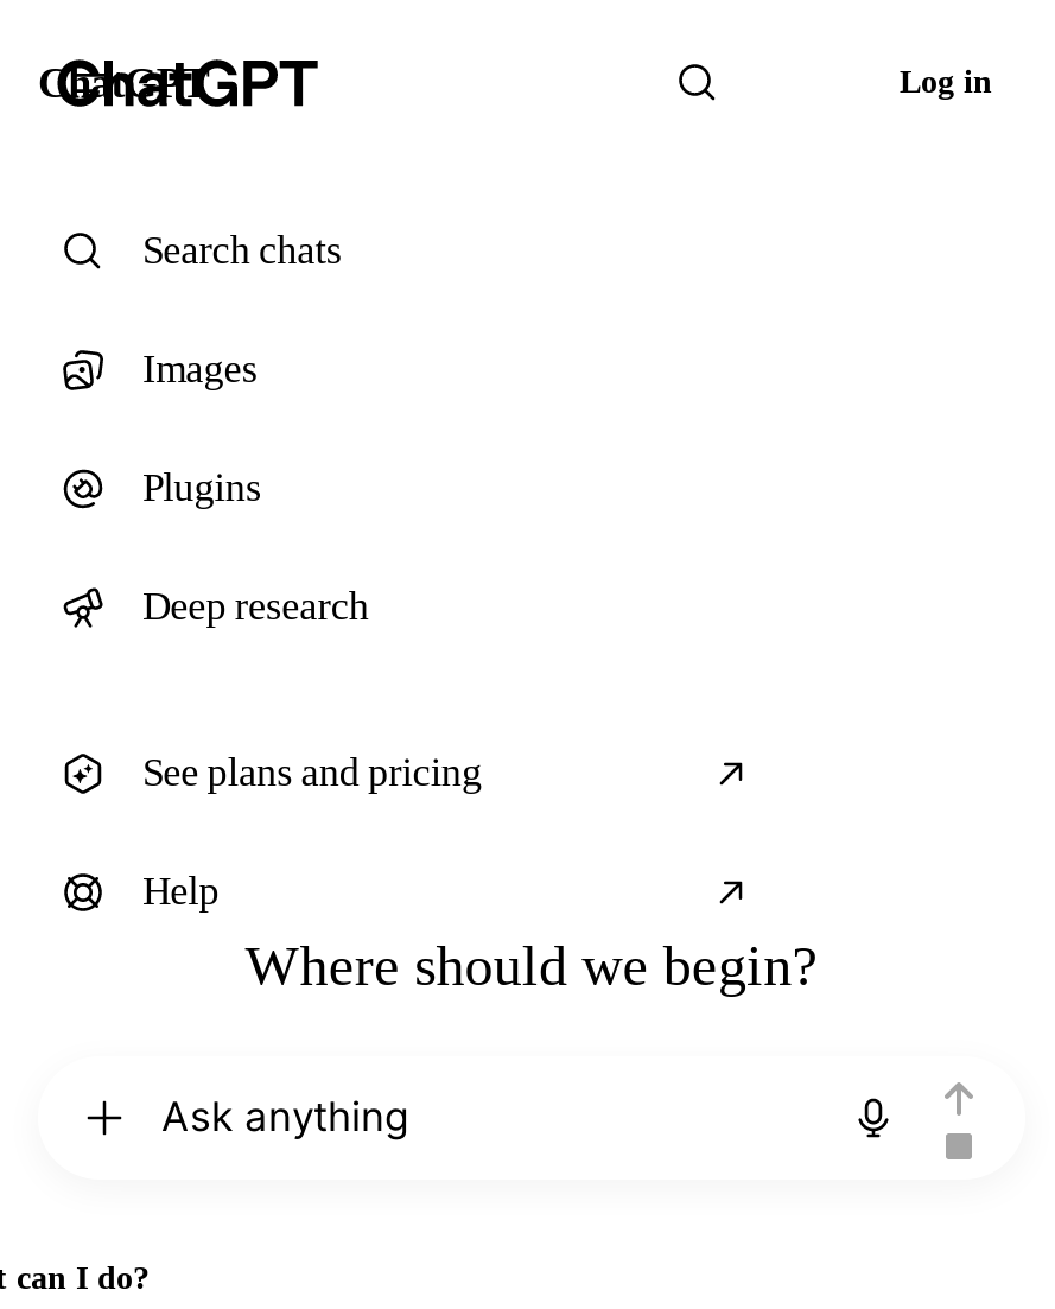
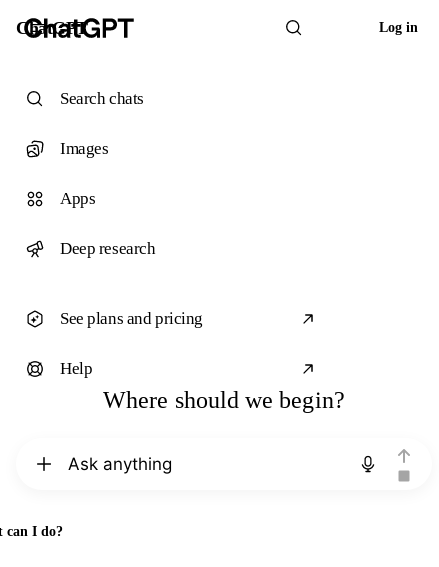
- Plugins
+ Apps
